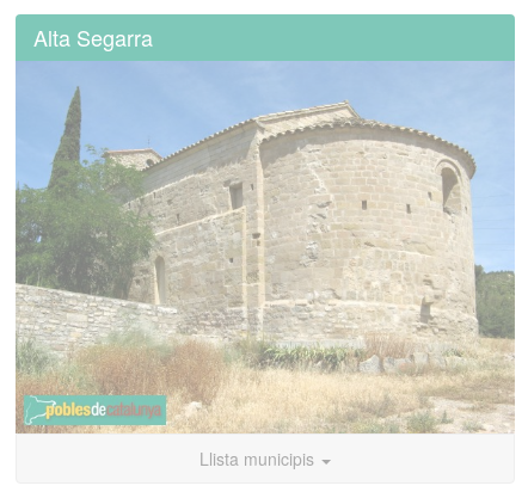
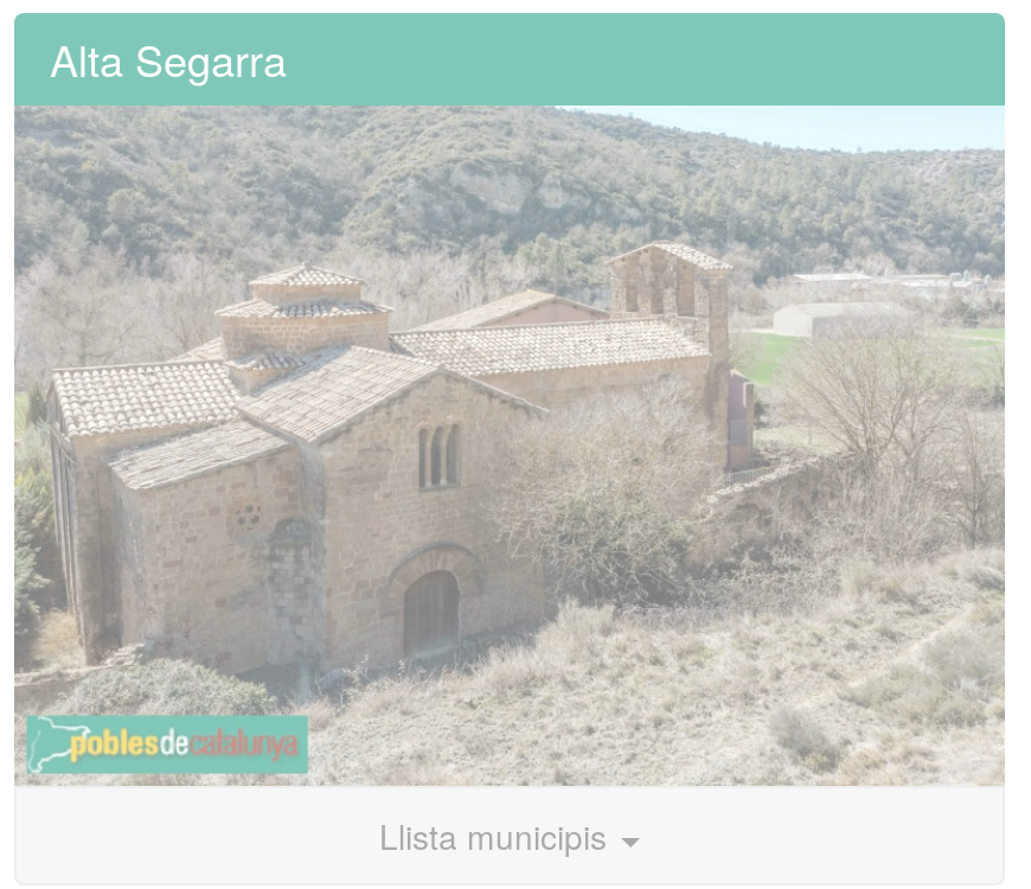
- [image]
+ [image]
